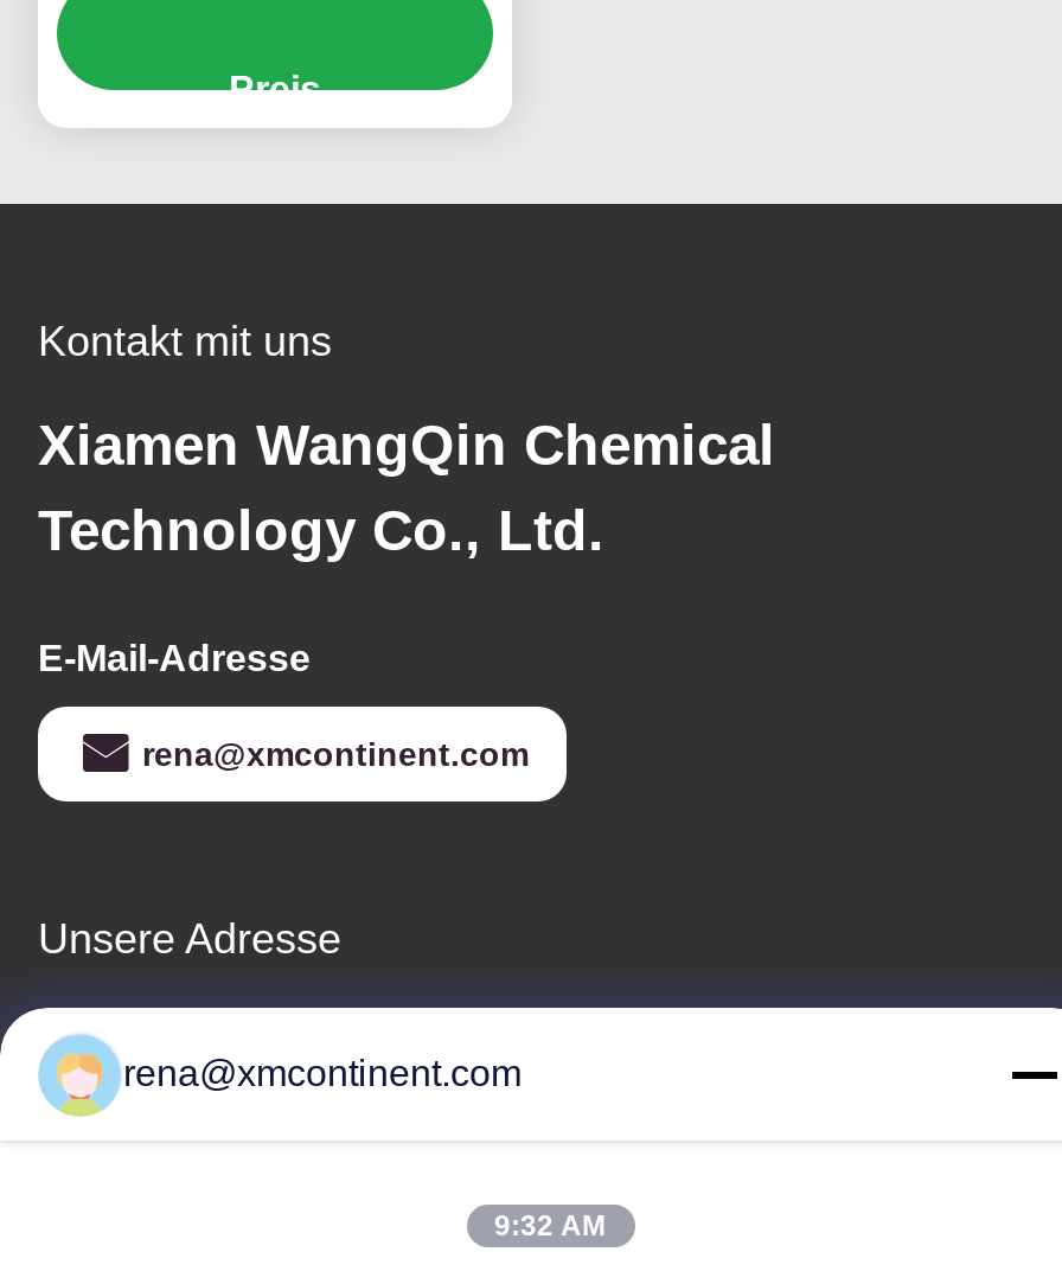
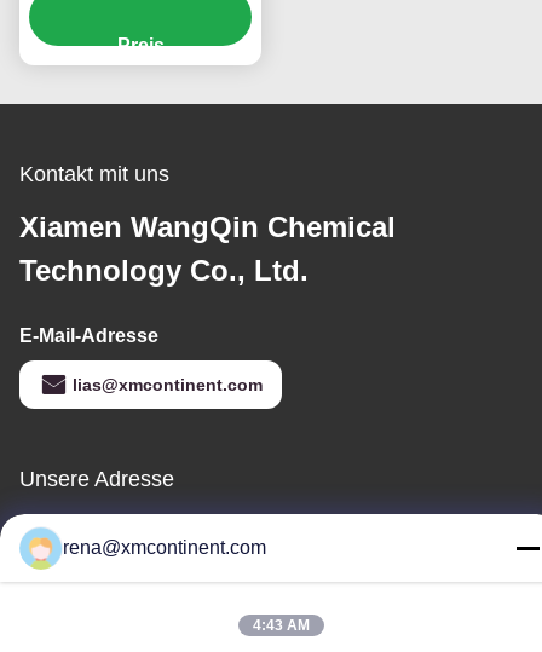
- rena@xmcontinent.com
+ lias@xmcontinent.com

- 9:32 AM
+ 4:43 AM
